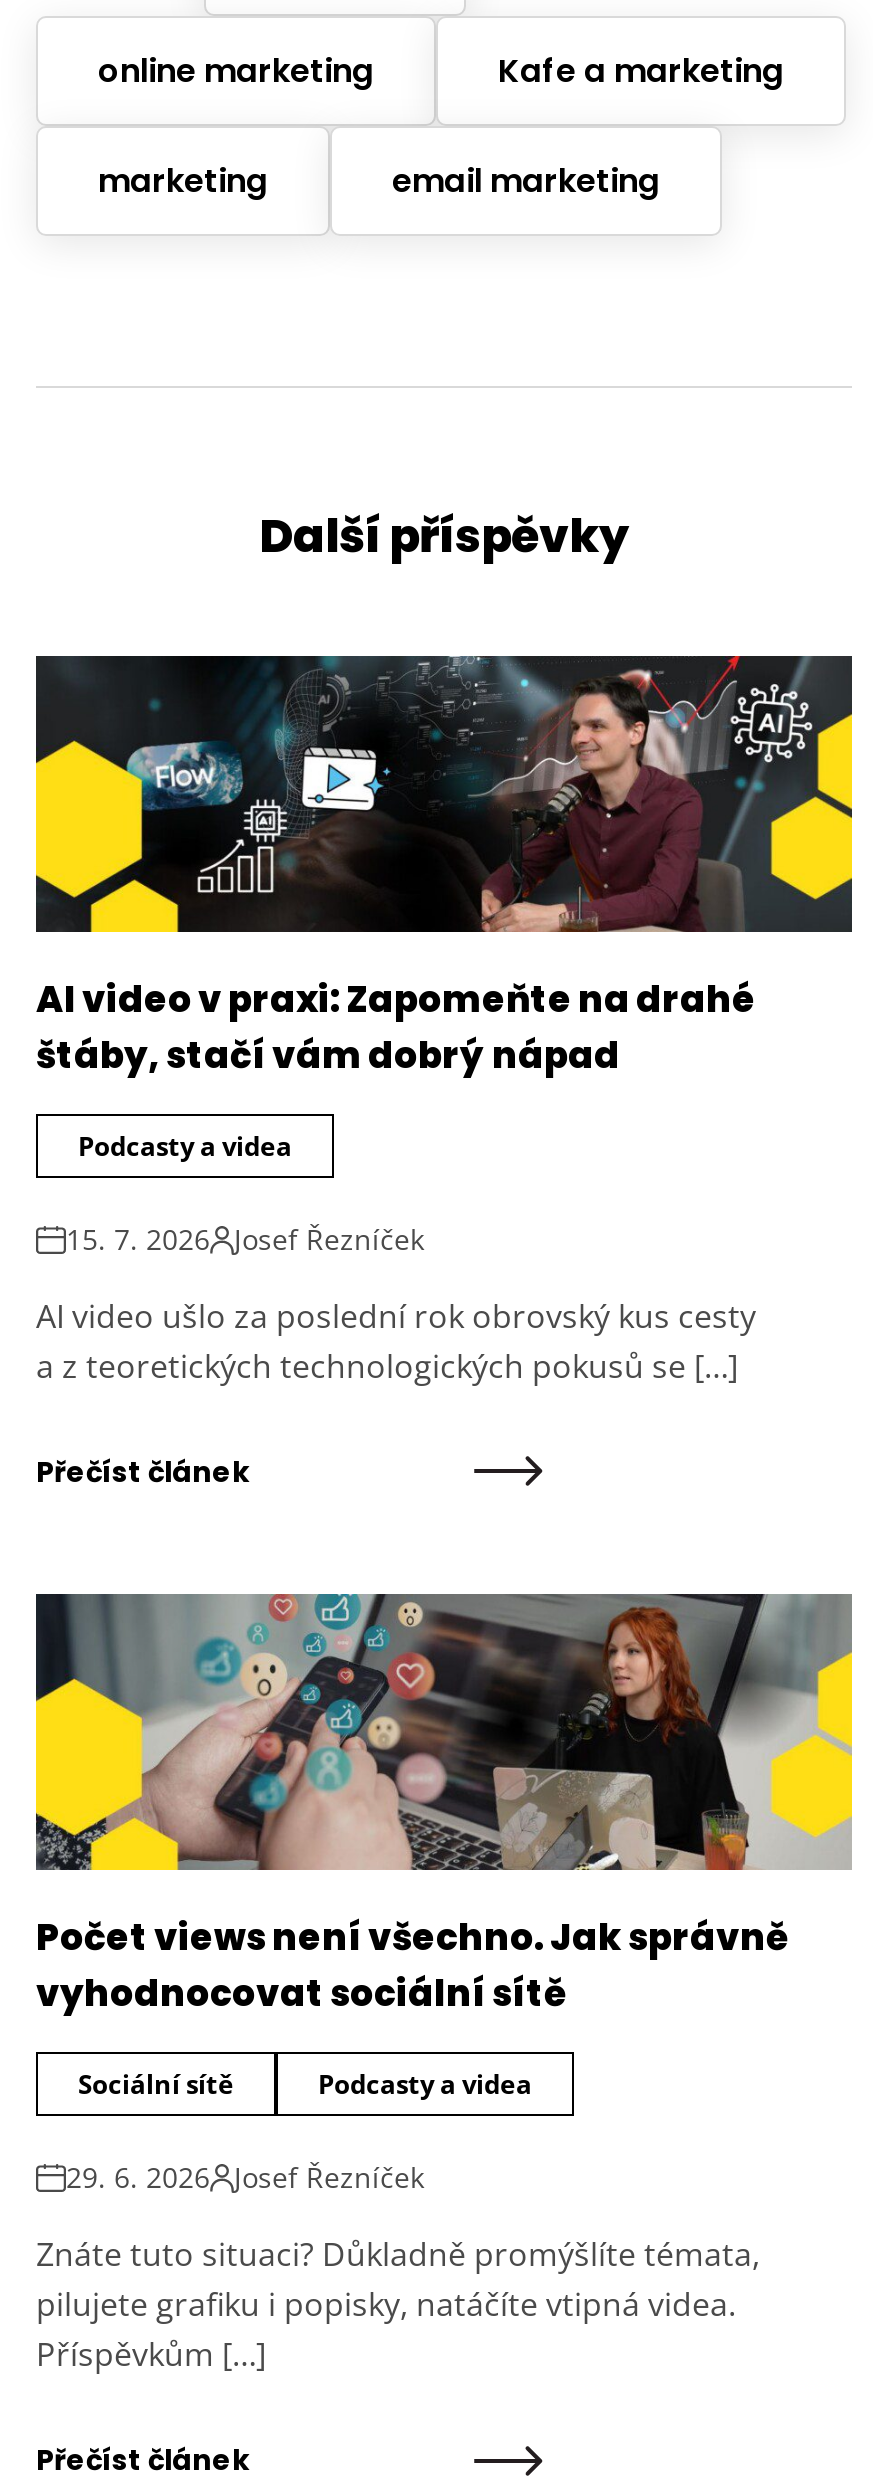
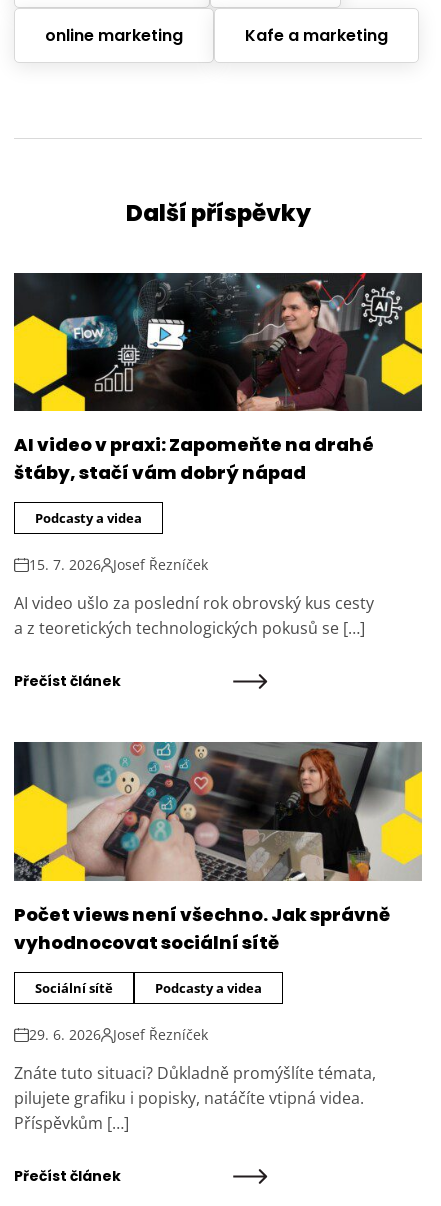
- marketing
- email marketing
